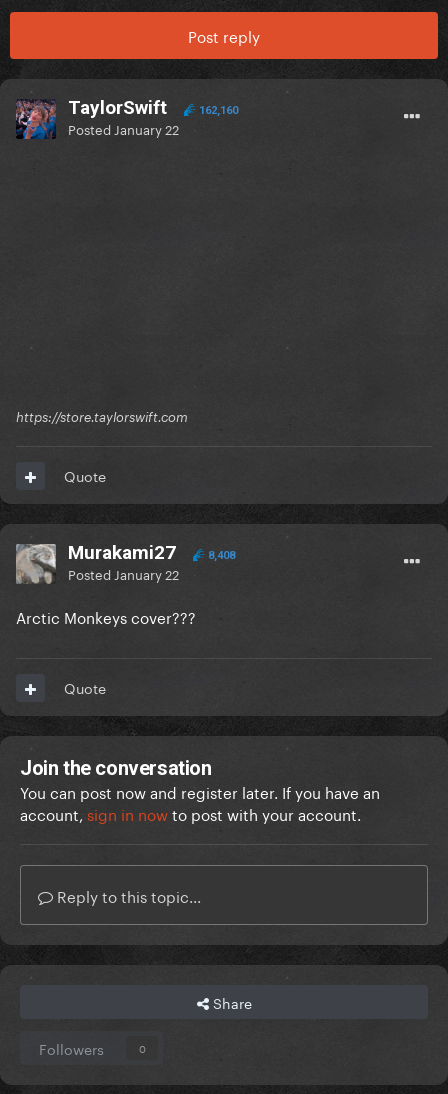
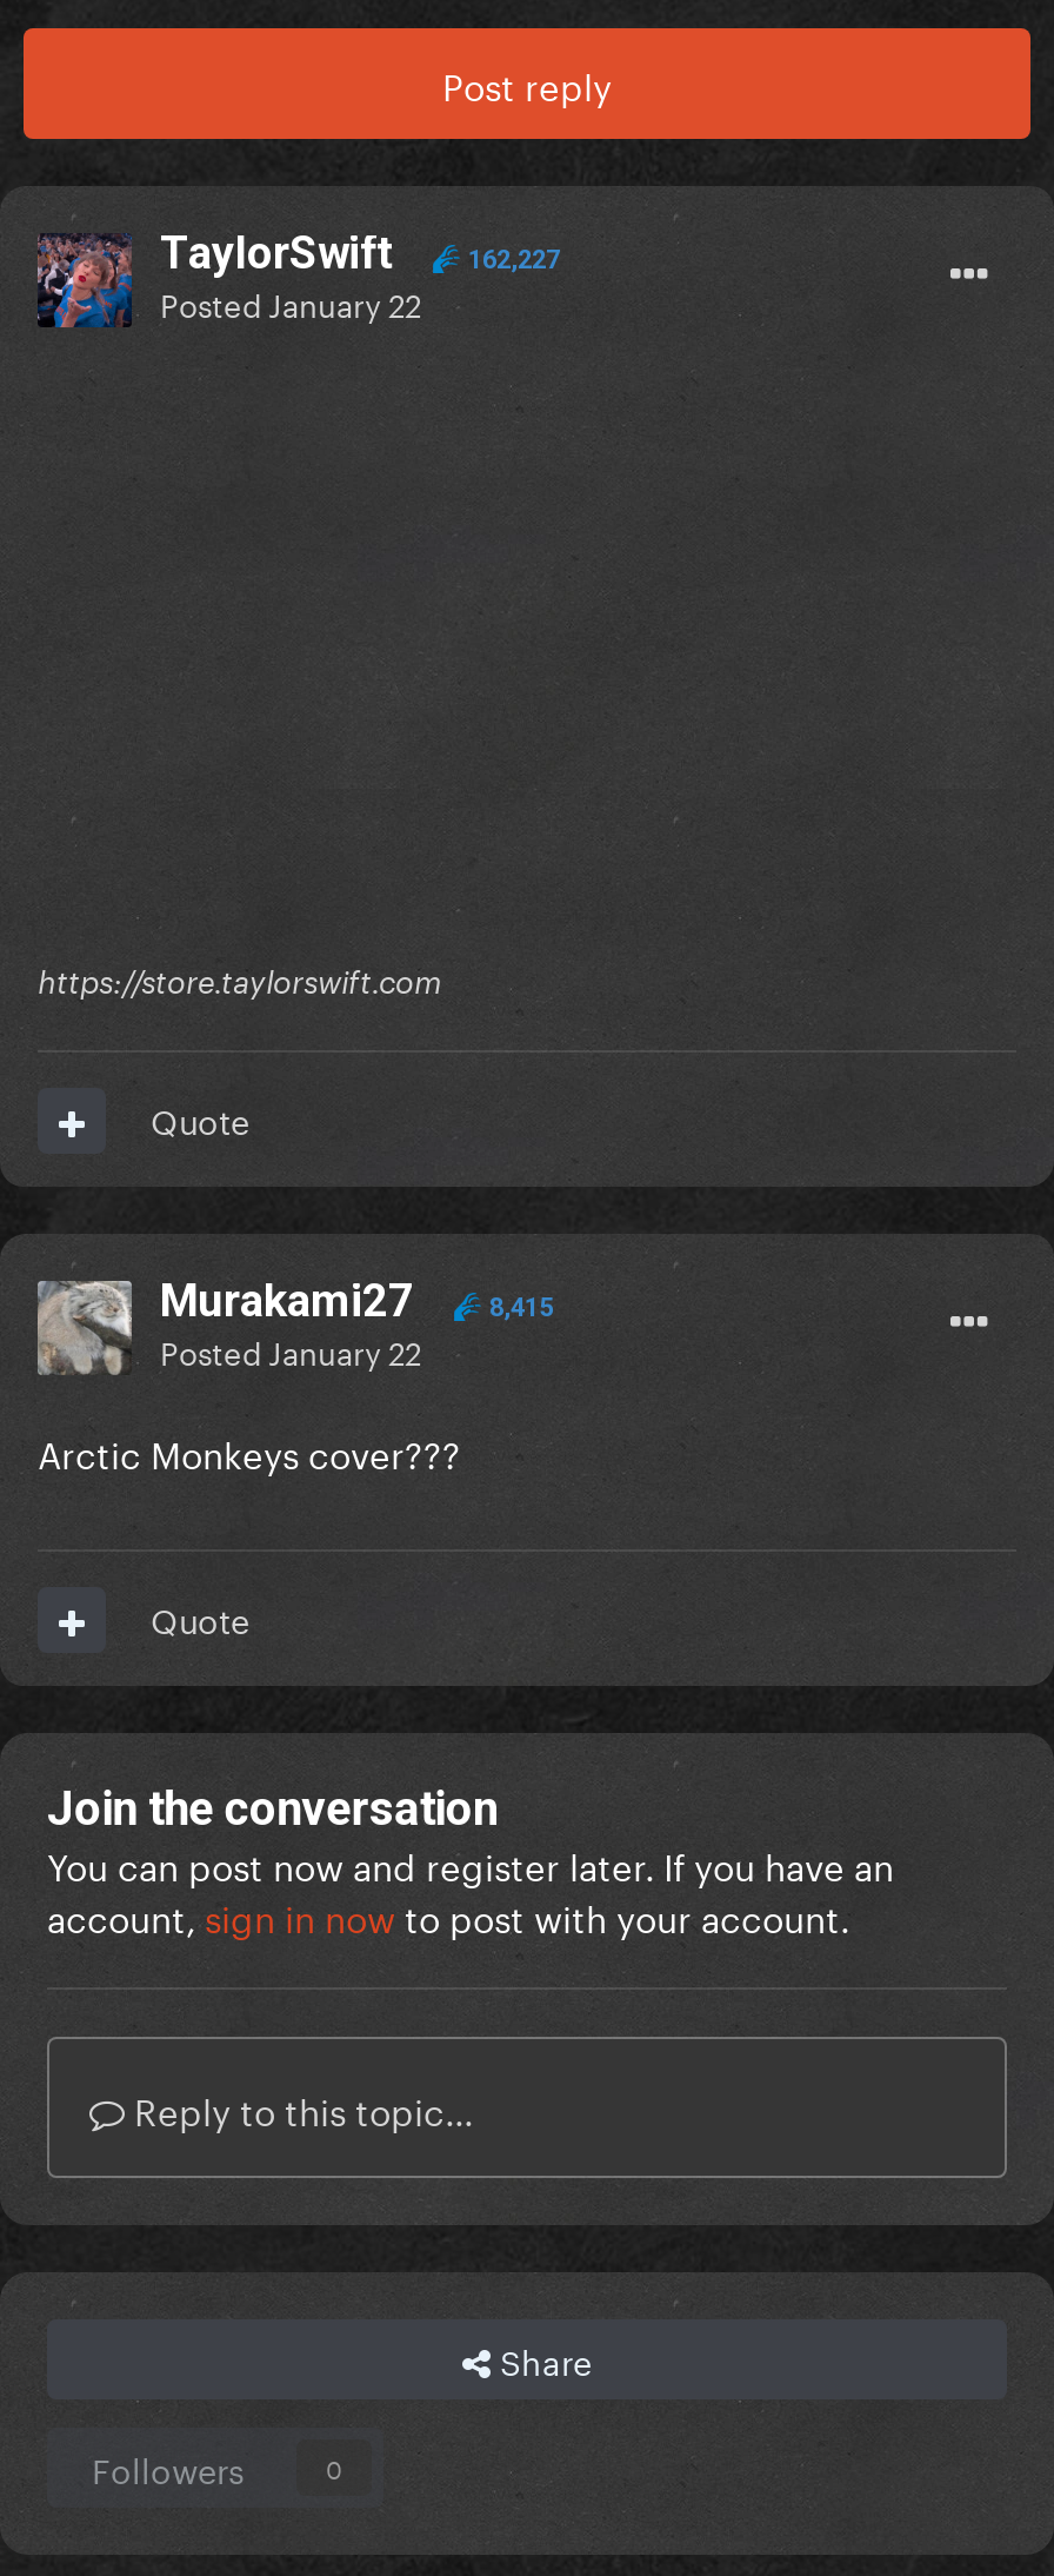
- 162,160
+ 162,227

- 8,408
+ 8,415
